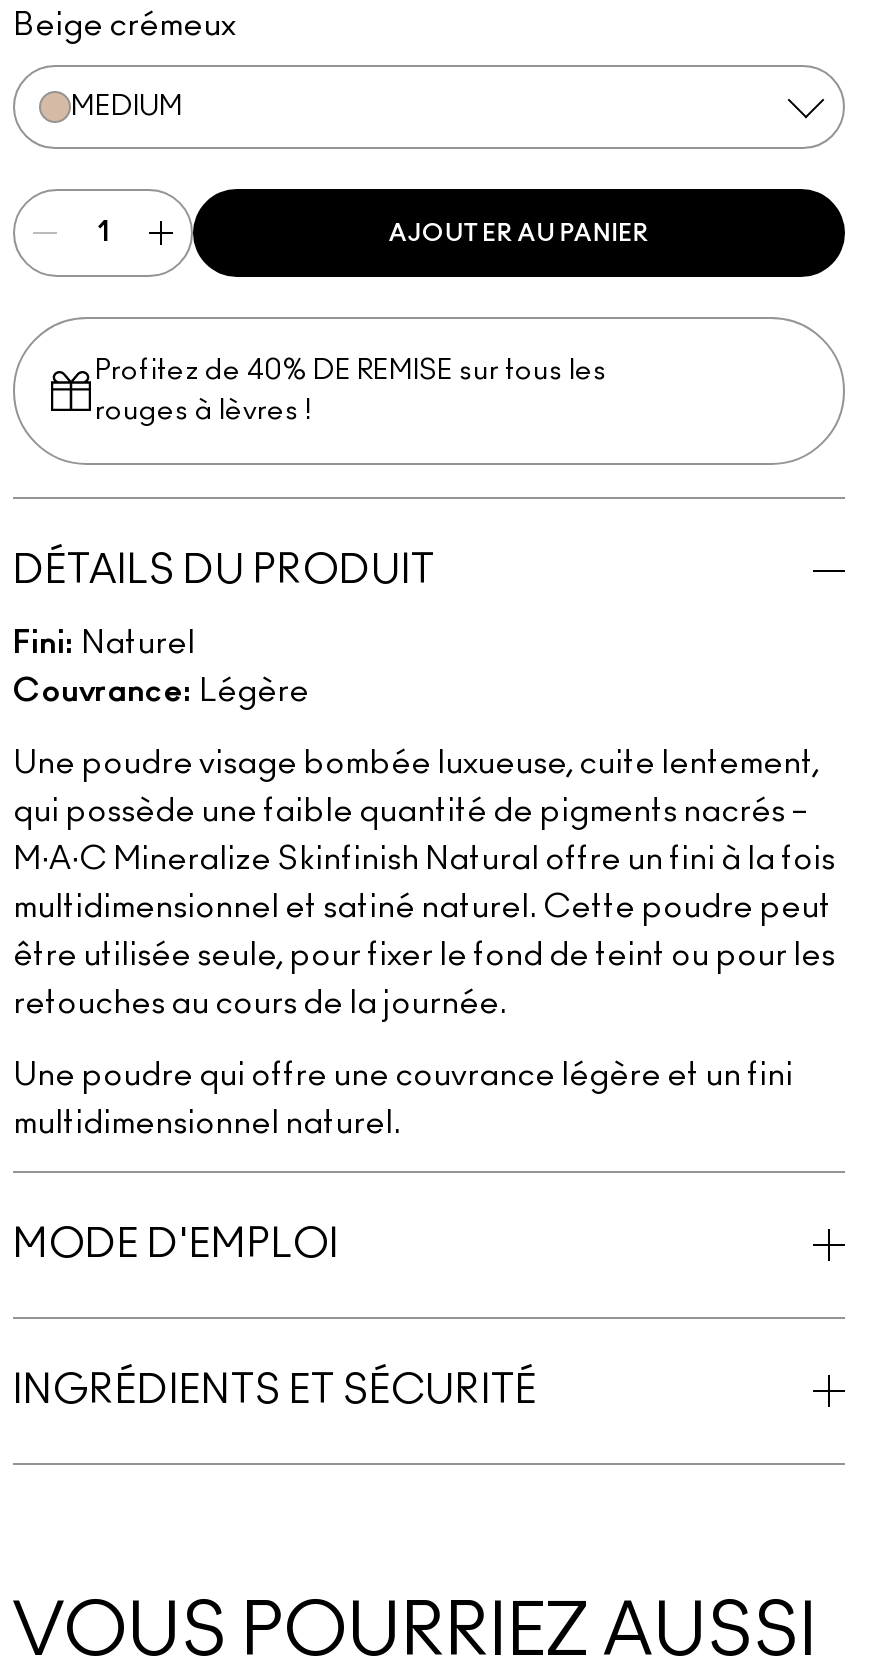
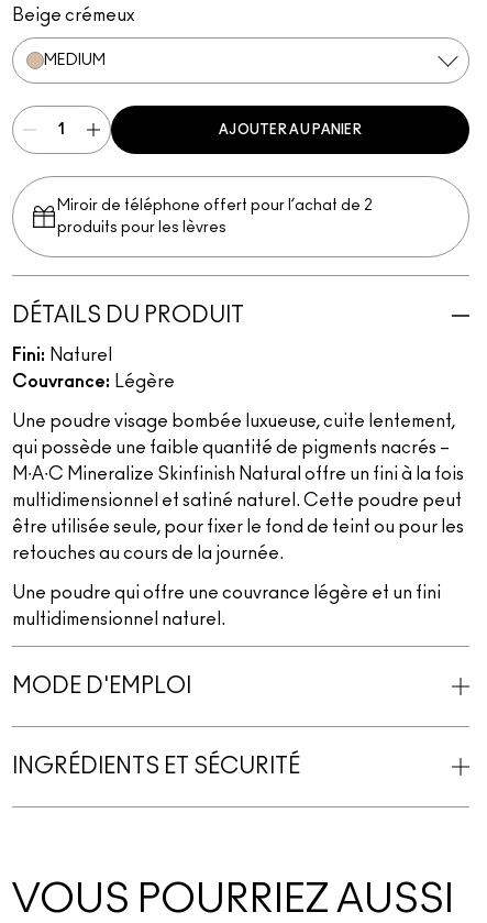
- Profitez de 40% DE REMISE sur tous les
- rouges à lèvres !
+ Miroir de téléphone offert pour l’achat de 2
+ produits pour les lèvres
